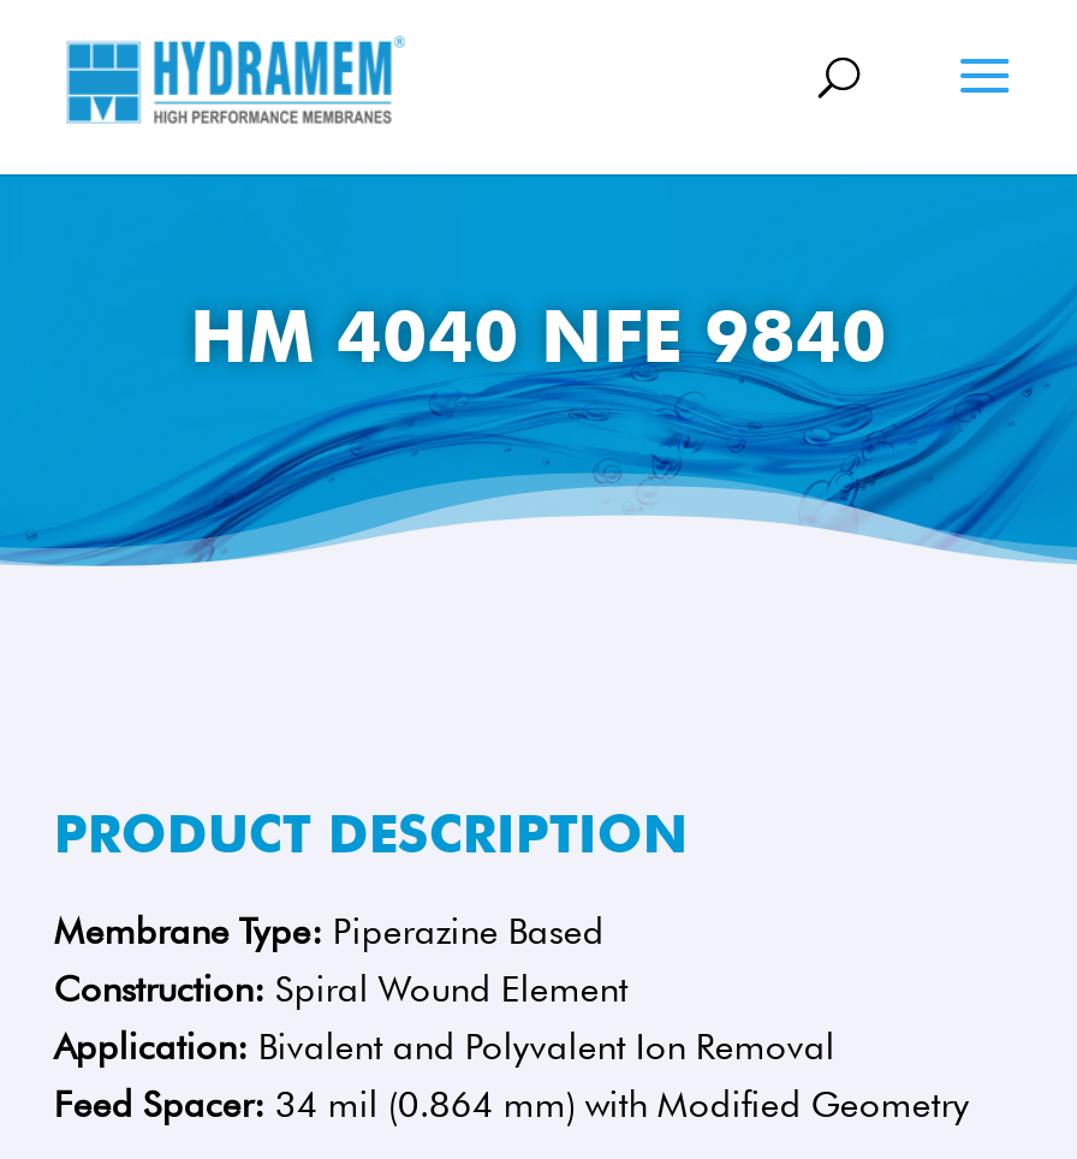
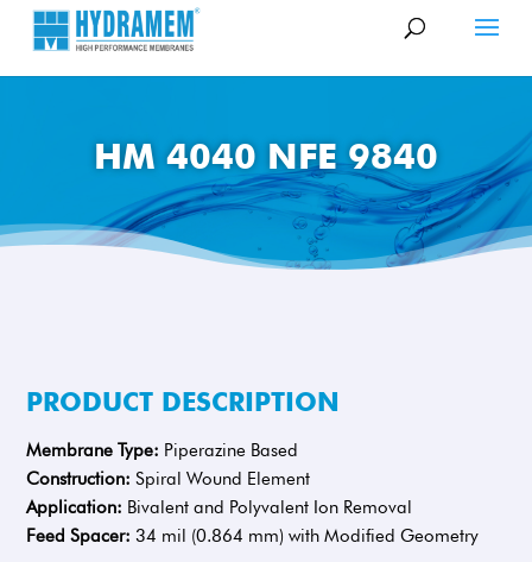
- [image]
+ [image]
